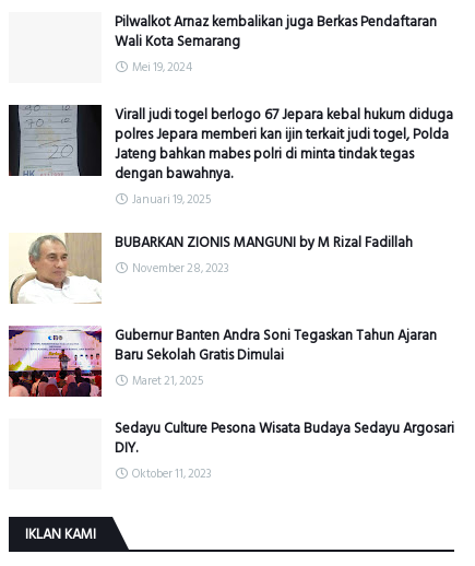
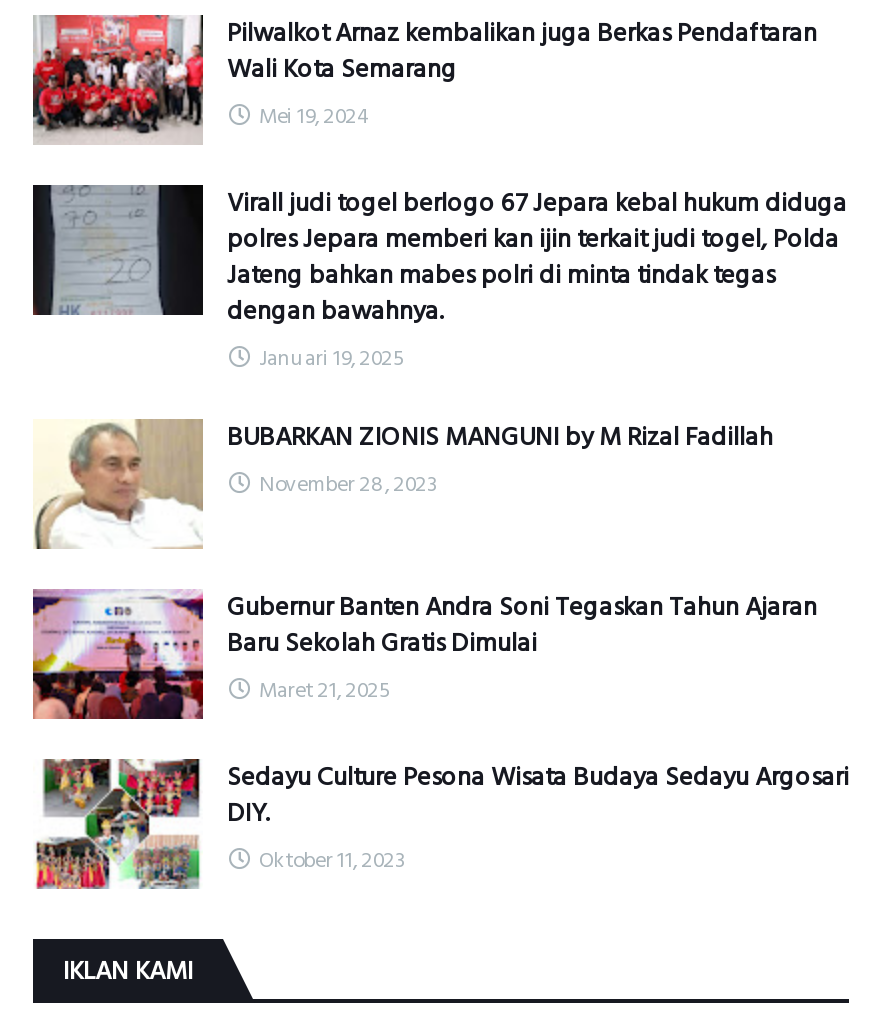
+ [image]

+ [image]
